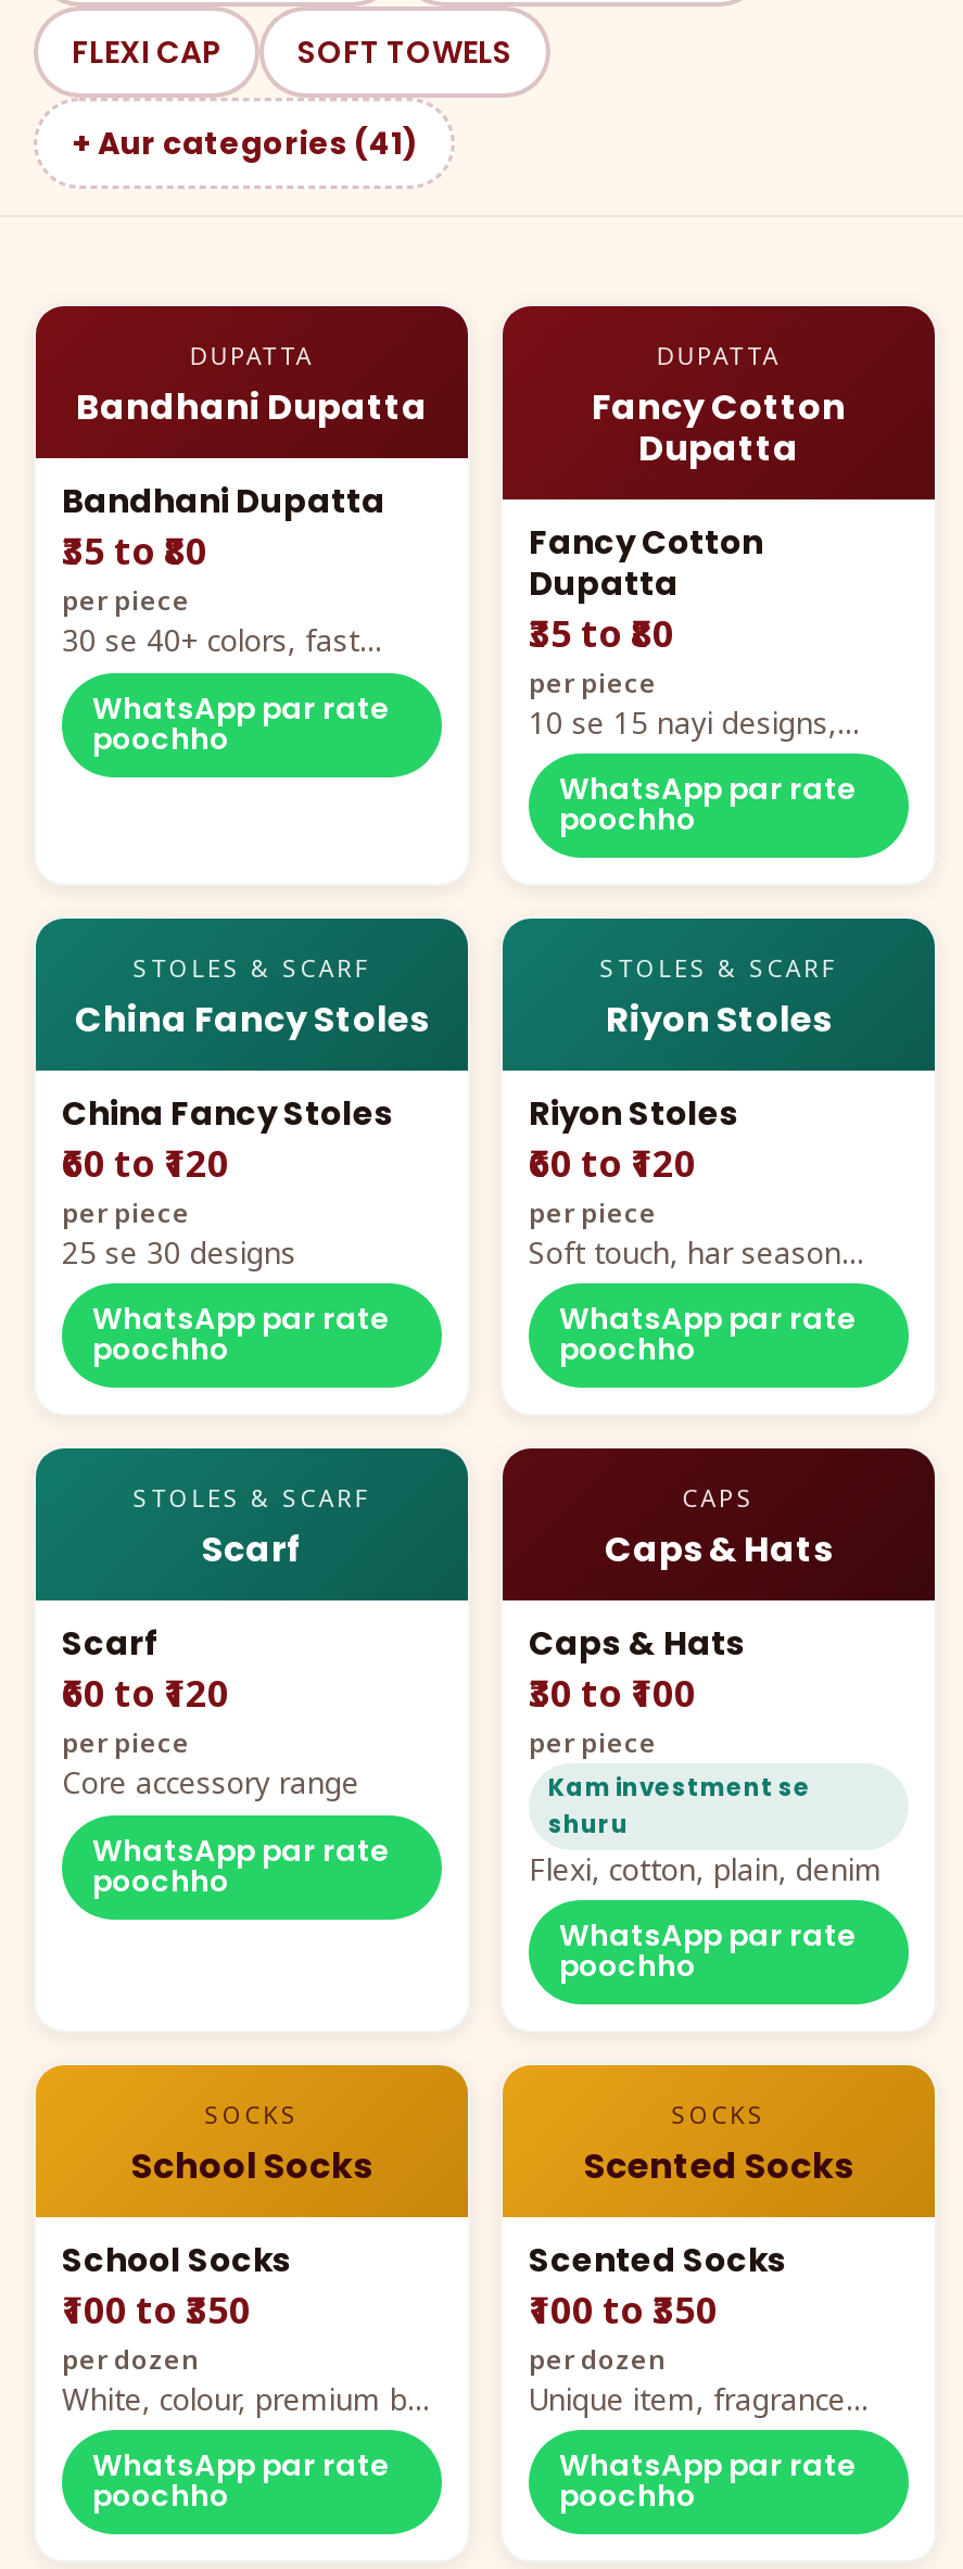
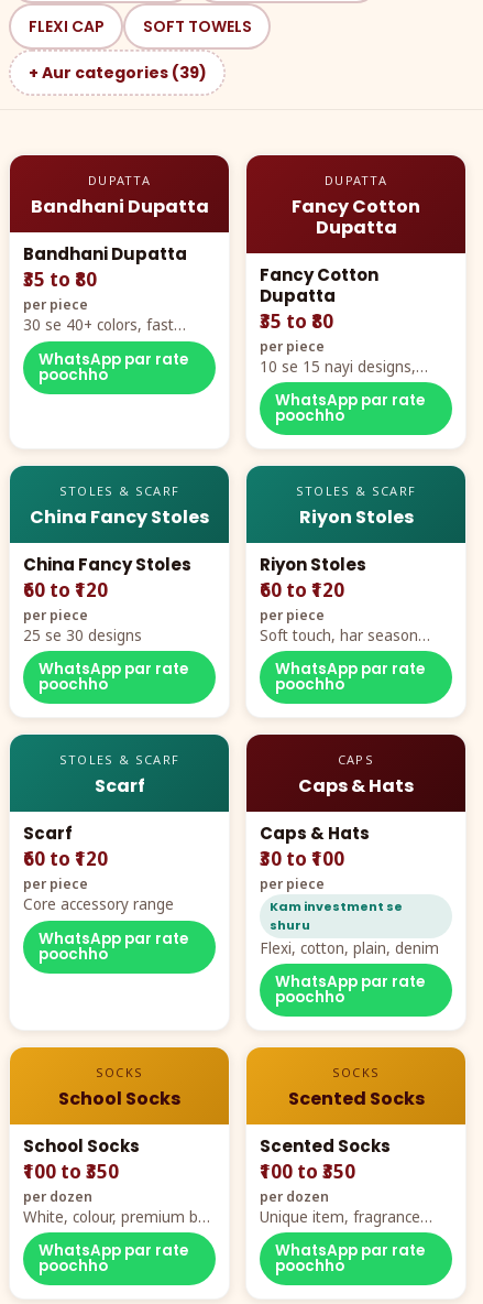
- + Aur categories (41)
+ + Aur categories (39)
